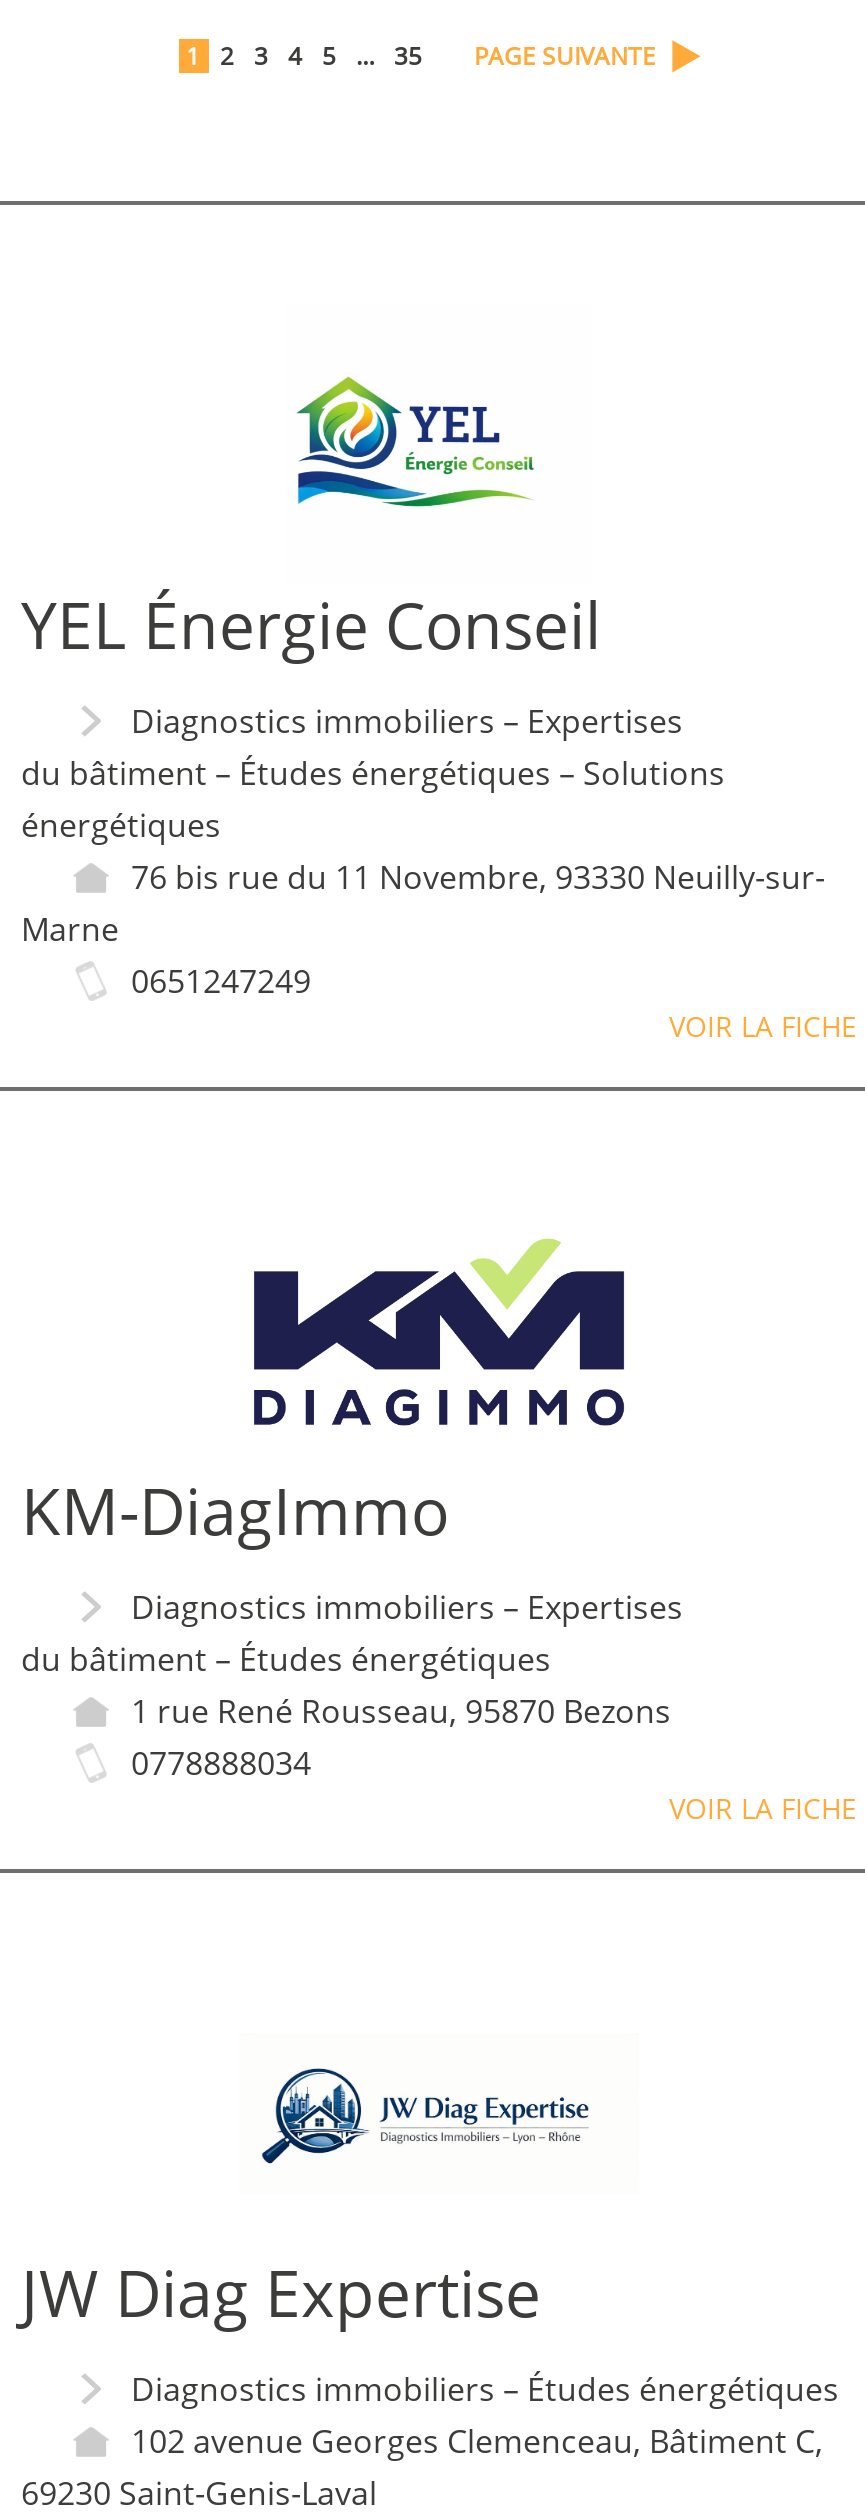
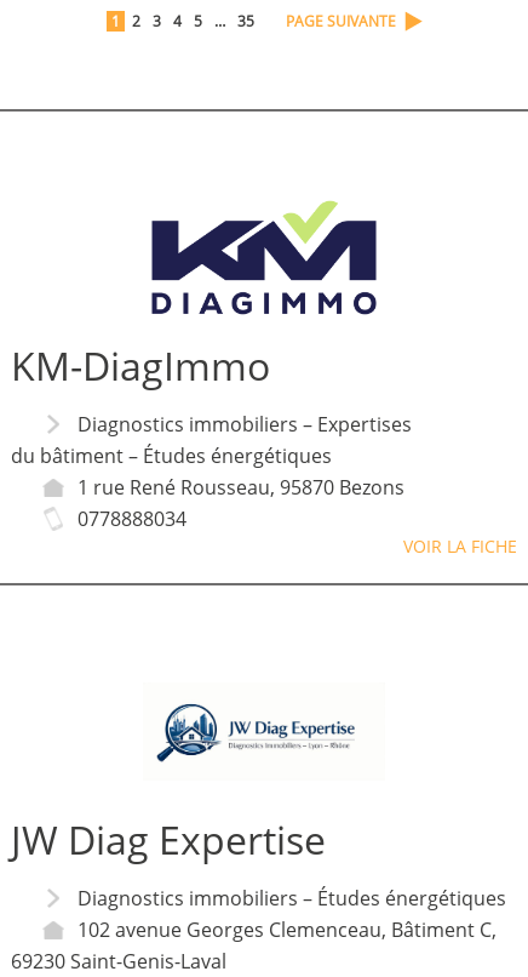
- [image]
- YEL Énergie Conseil
- Diagnostics immobiliers – Expertises
- du bâtiment – Études énergétiques – Solutions
- énergétiques
- 76 bis rue du 11 Novembre, 93330 Neuilly-sur-
- Marne
- 0651247249
- VOIR LA FICHE
